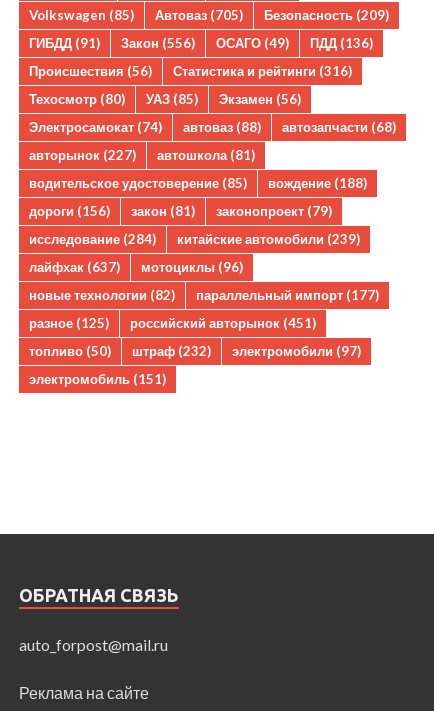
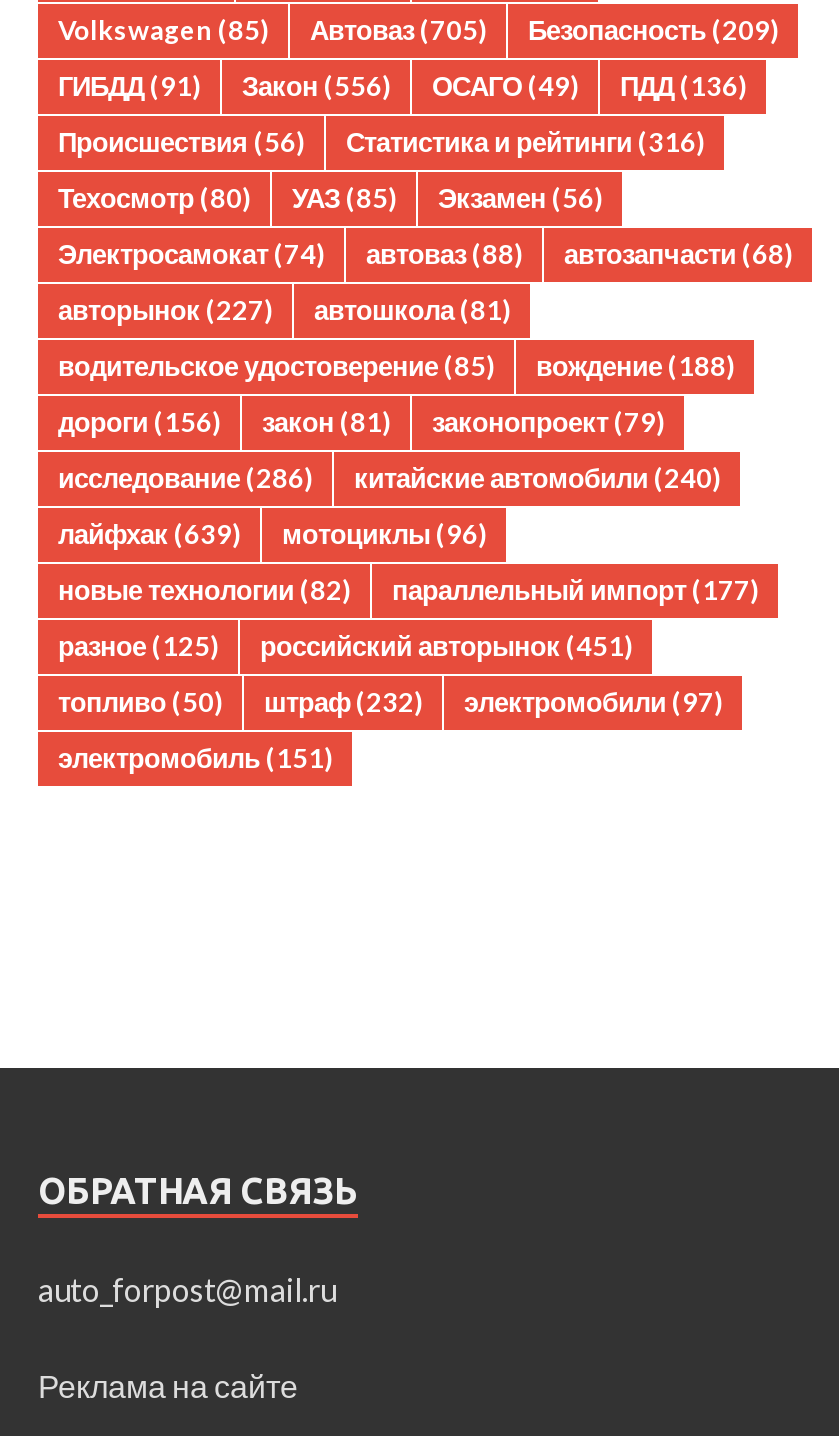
- исследование (284)
+ исследование (286)

- китайские автомобили (239)
+ китайские автомобили (240)

- лайфхак (637) мотоциклы (96)
+ лайфхак (639) мотоциклы (96)
